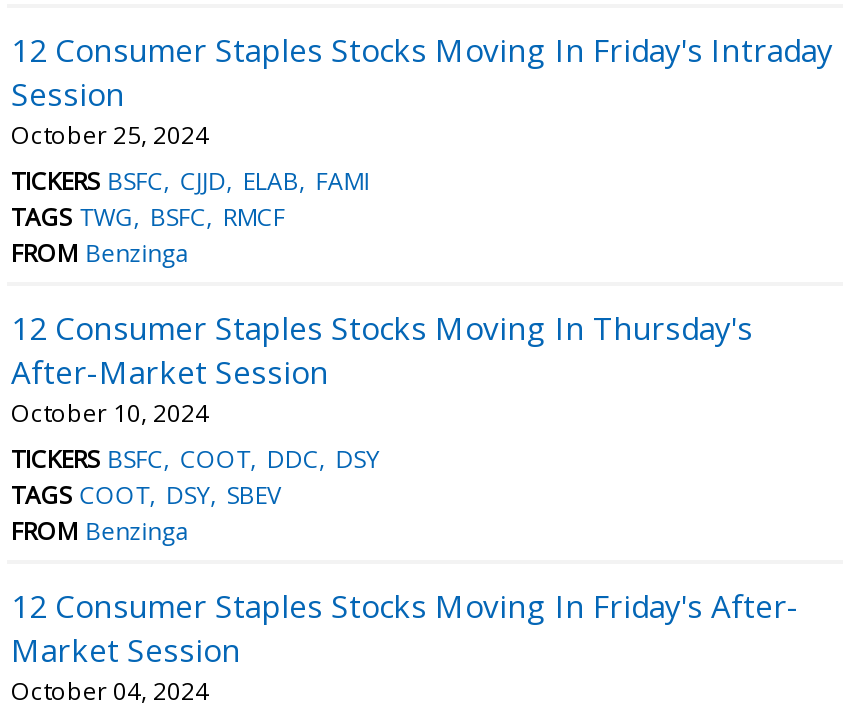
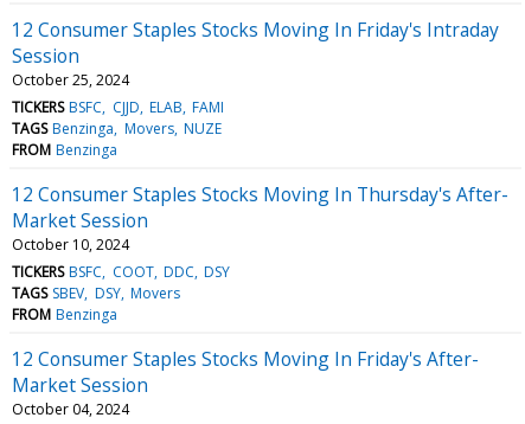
- TAGS TWG BSFC RMCF
+ TAGS Benzinga Movers NUZE

- TAGS COOT DSY SBEV
+ TAGS SBEV DSY Movers
